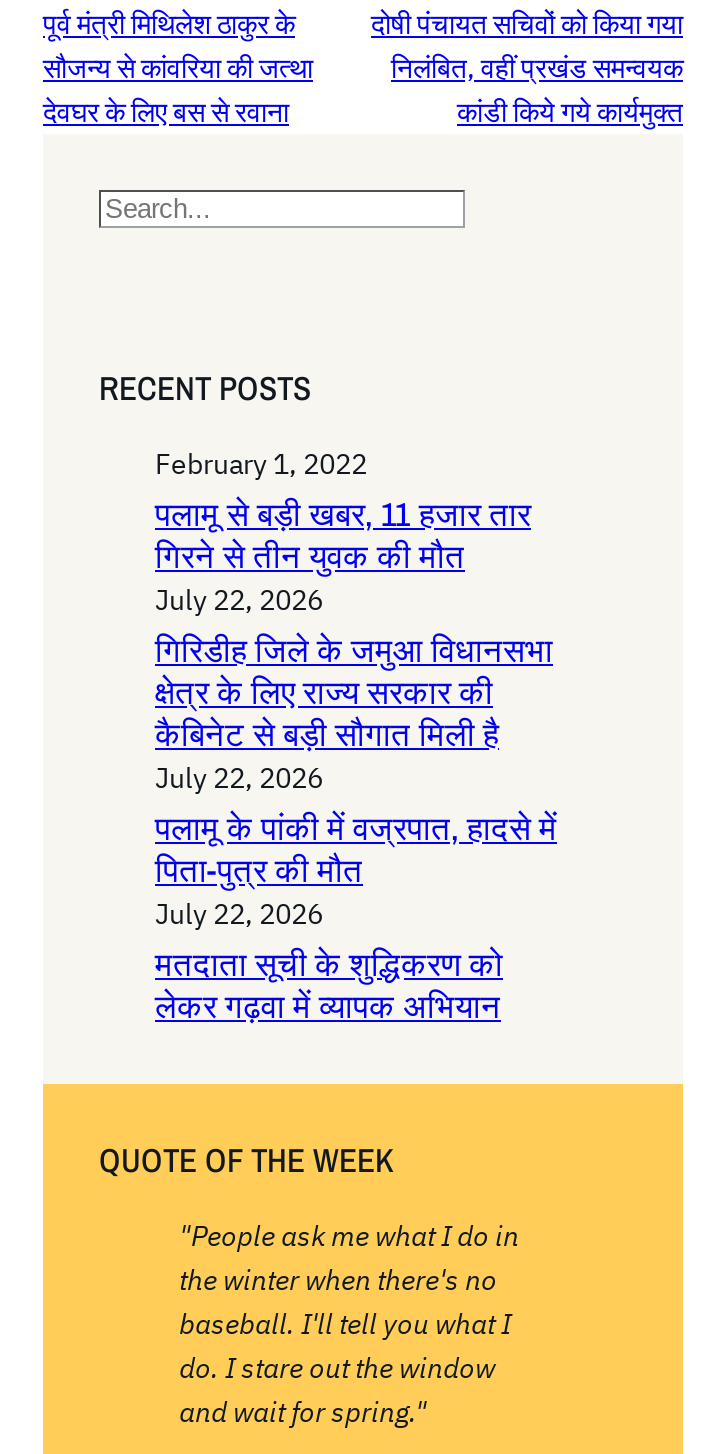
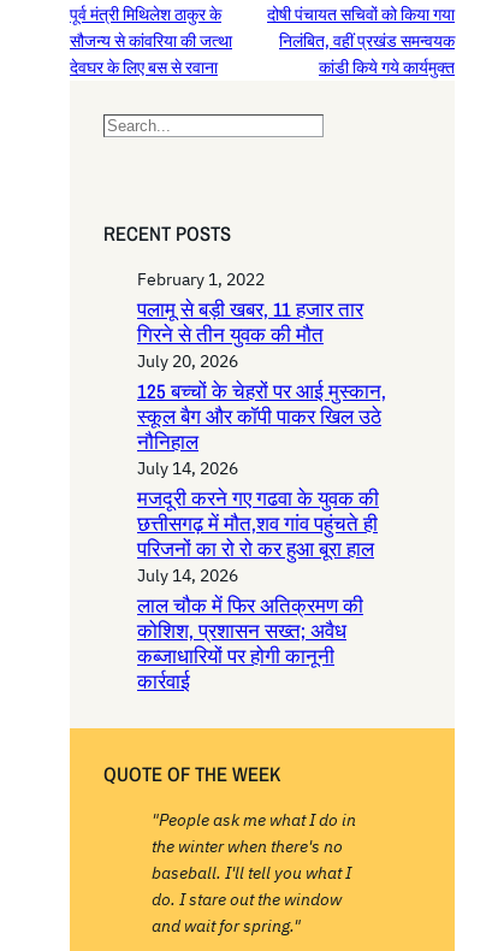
- July 22, 2026
- गिरिडीह जिले के जमुआ विधानसभा
- क्षेत्र के लिए राज्य सरकार की
- कैबिनेट से बड़ी सौगात मिली है
- July 22, 2026
- पलामू के पांकी में वज्रपात, हादसे में
- पिता-पुत्र की मौत
- July 22, 2026
- मतदाता सूची के शुद्धिकरण को
- लेकर गढ़वा में व्यापक अभियान
+ July 20, 2026
+ 125 बच्चों के चेहरों पर आई मुस्कान,
+ स्कूल बैग और कॉपी पाकर खिल उठे
+ नौनिहाल
+ July 14, 2026
+ मजदूरी करने गए गढवा के युवक की
+ छत्तीसगढ़ में मौत,शव गांव पहुंचते ही
+ परिजनों का रो रो कर हुआ बूरा हाल
+ July 14, 2026
+ लाल चौक में फिर अतिक्रमण की
+ कोशिश, प्रशासन सख्त; अवैध
+ कब्जाधारियों पर होगी कानूनी
+ कार्रवाई
